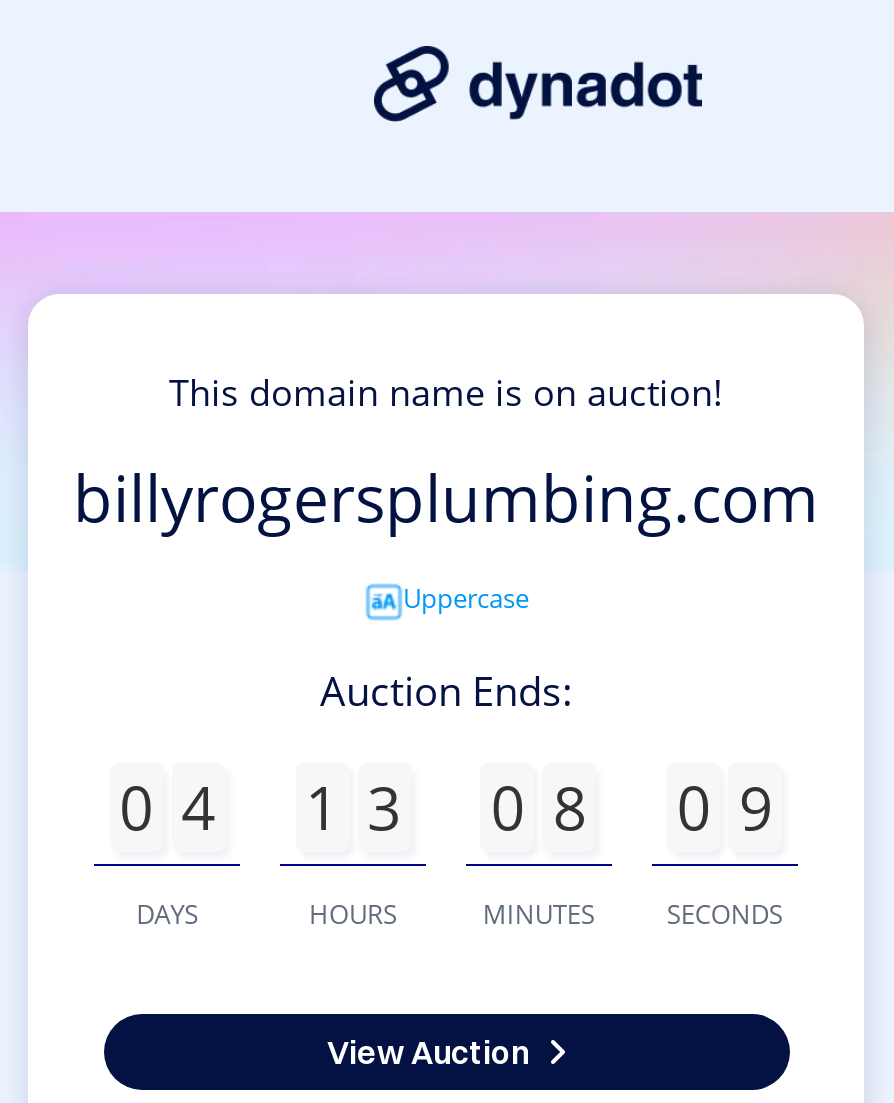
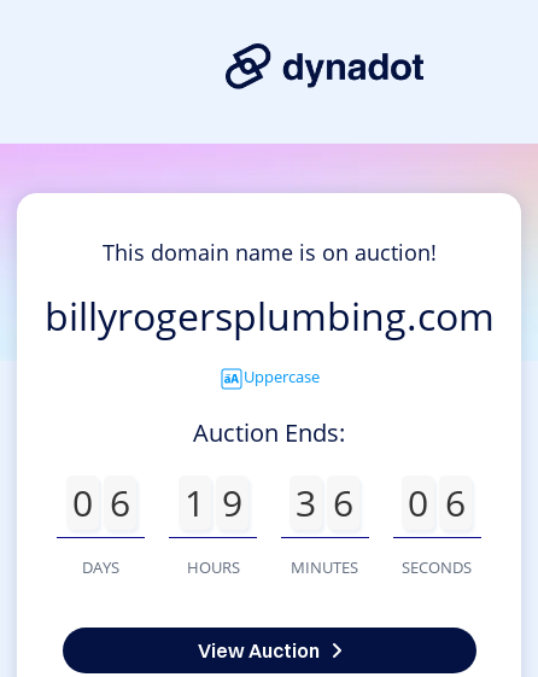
- 0 4
+ 0 6

- 1 3
+ 1 9

- 0 8
+ 3 6

- 0 9
+ 0 6
